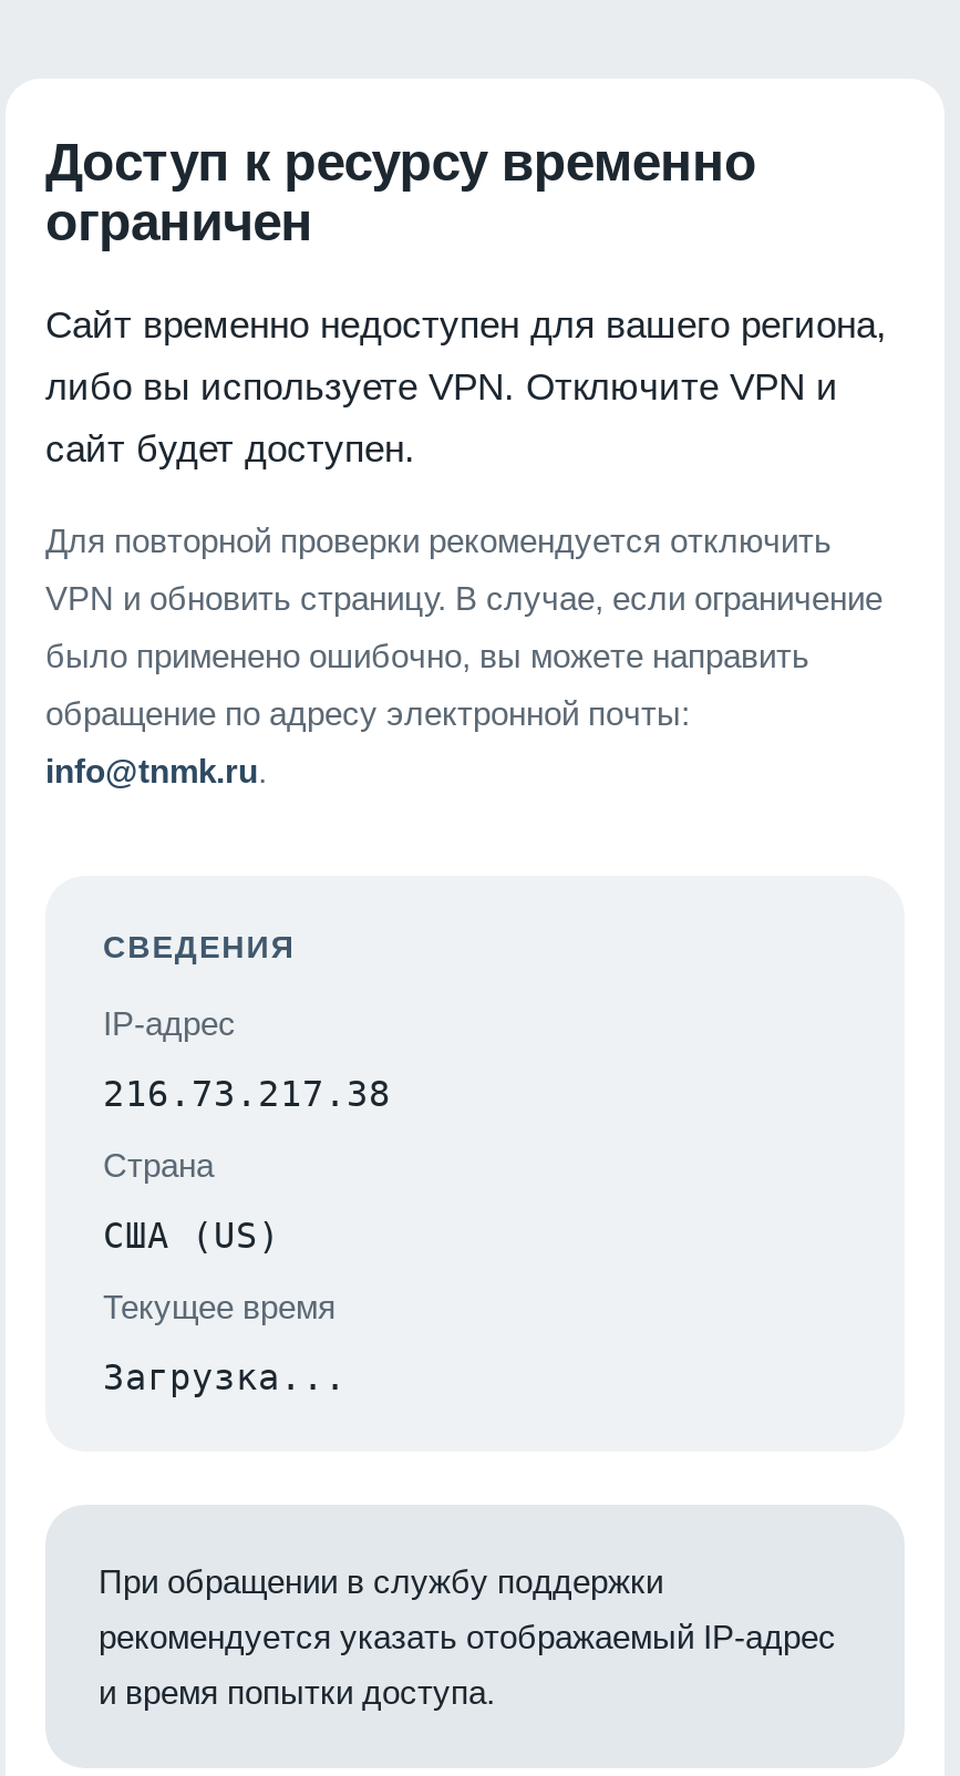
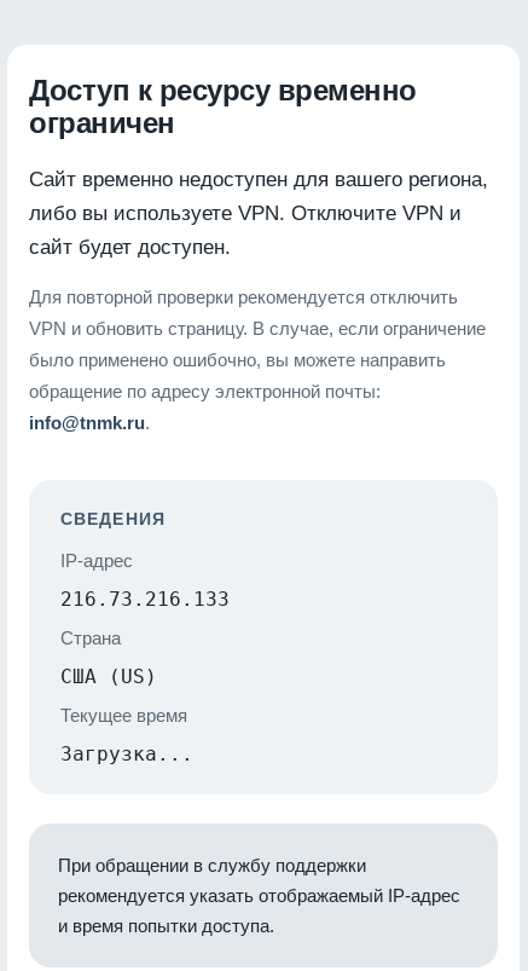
- 216.73.217.38
+ 216.73.216.133
